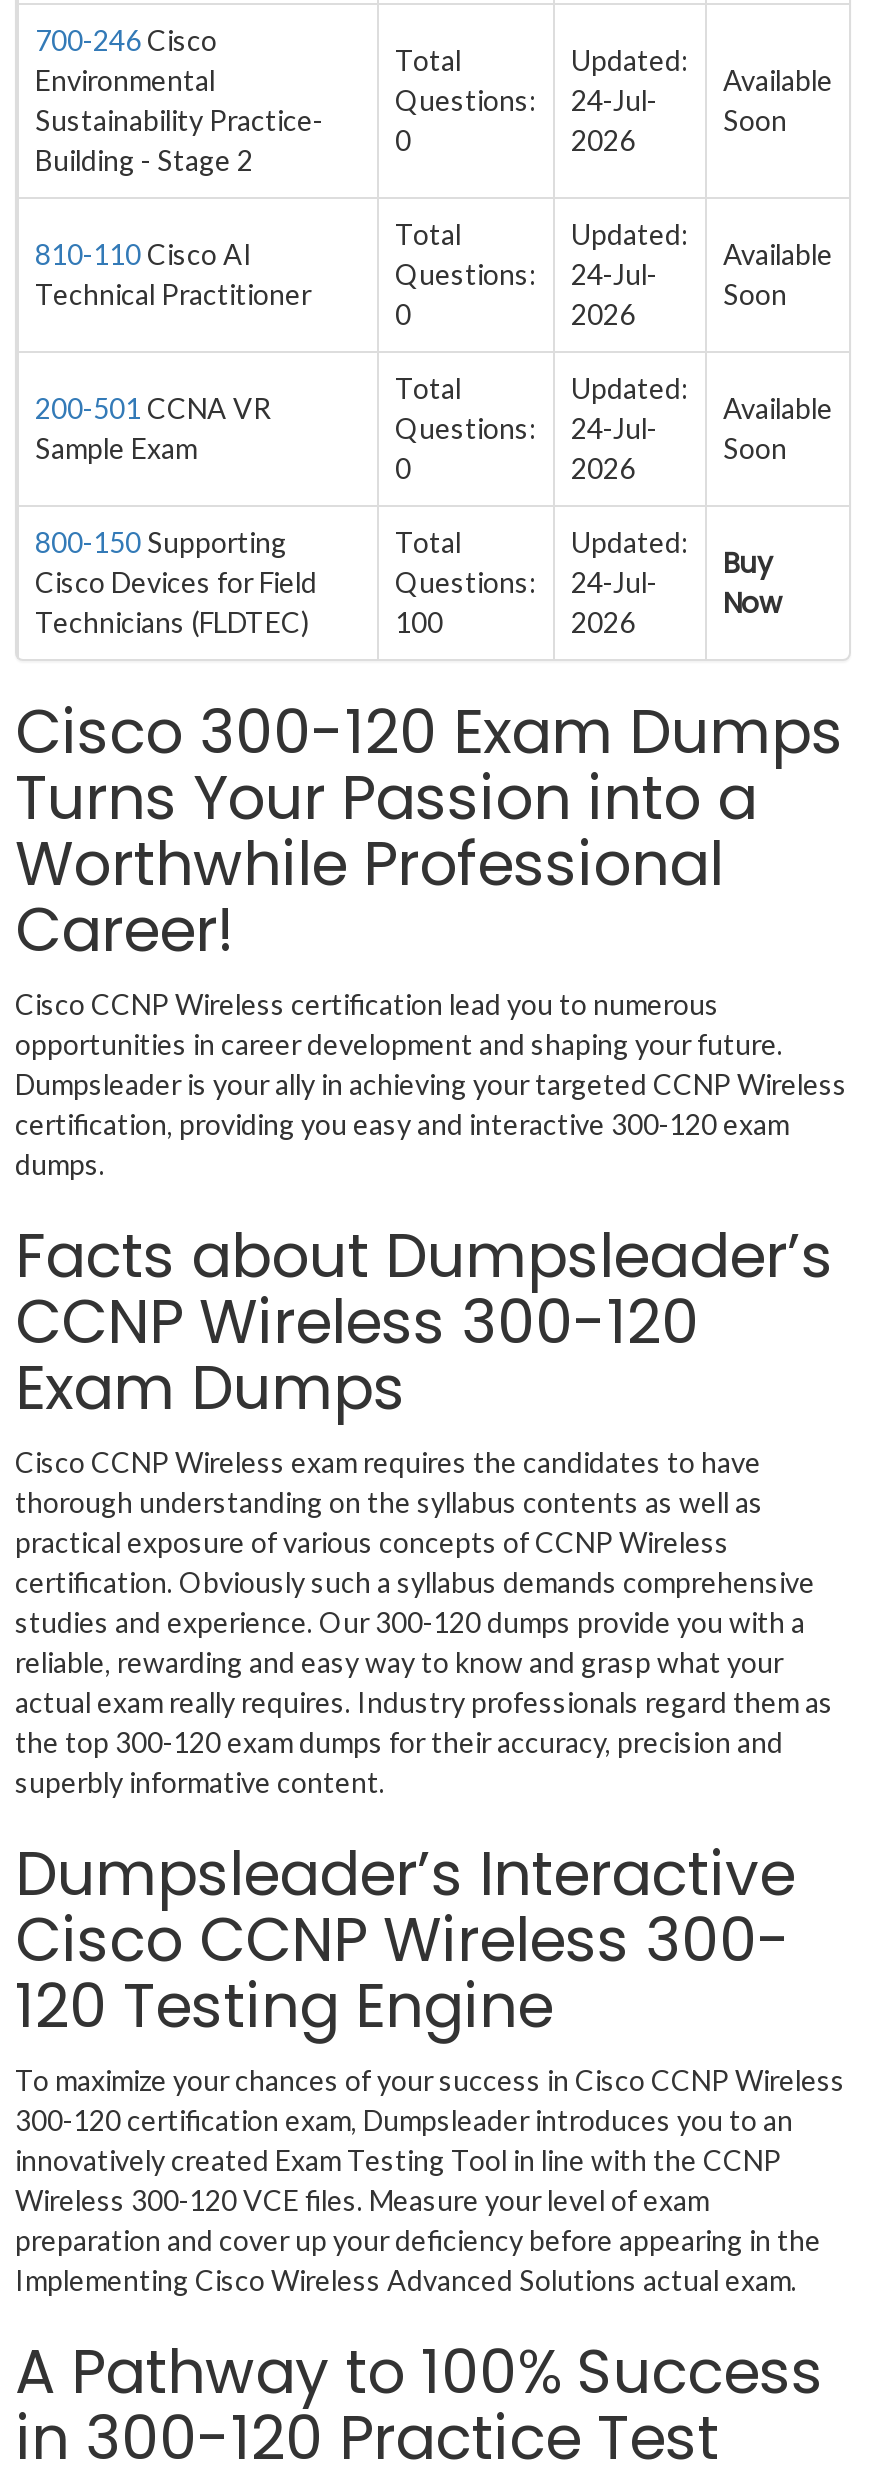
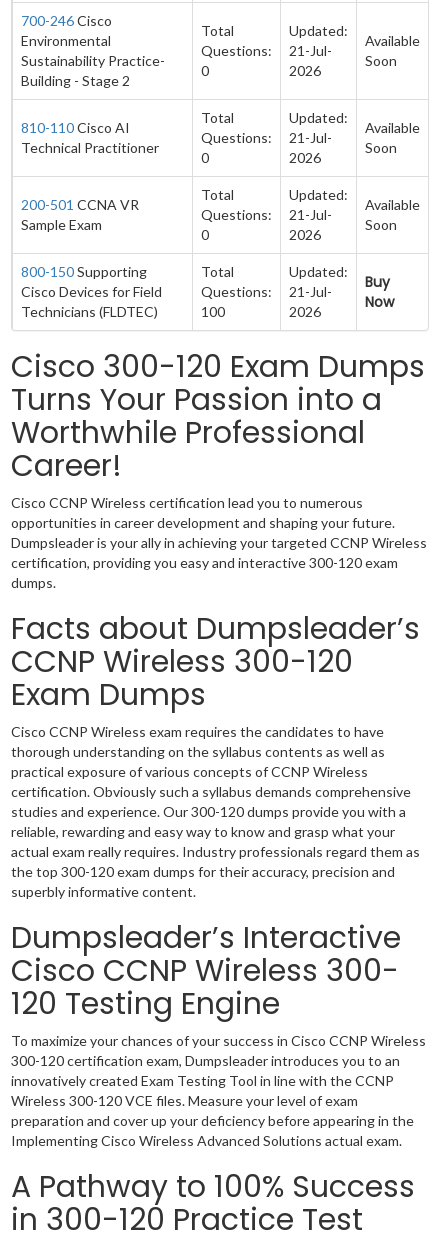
- Questions: 24-Jul-
+ Questions: 21-Jul-

- Questions: 24-Jul-
+ Questions: 21-Jul-

- Questions: 24-Jul-
+ Questions: 21-Jul-

- Questions: 24-Jul- Buy
+ Questions: 21-Jul- Buy
